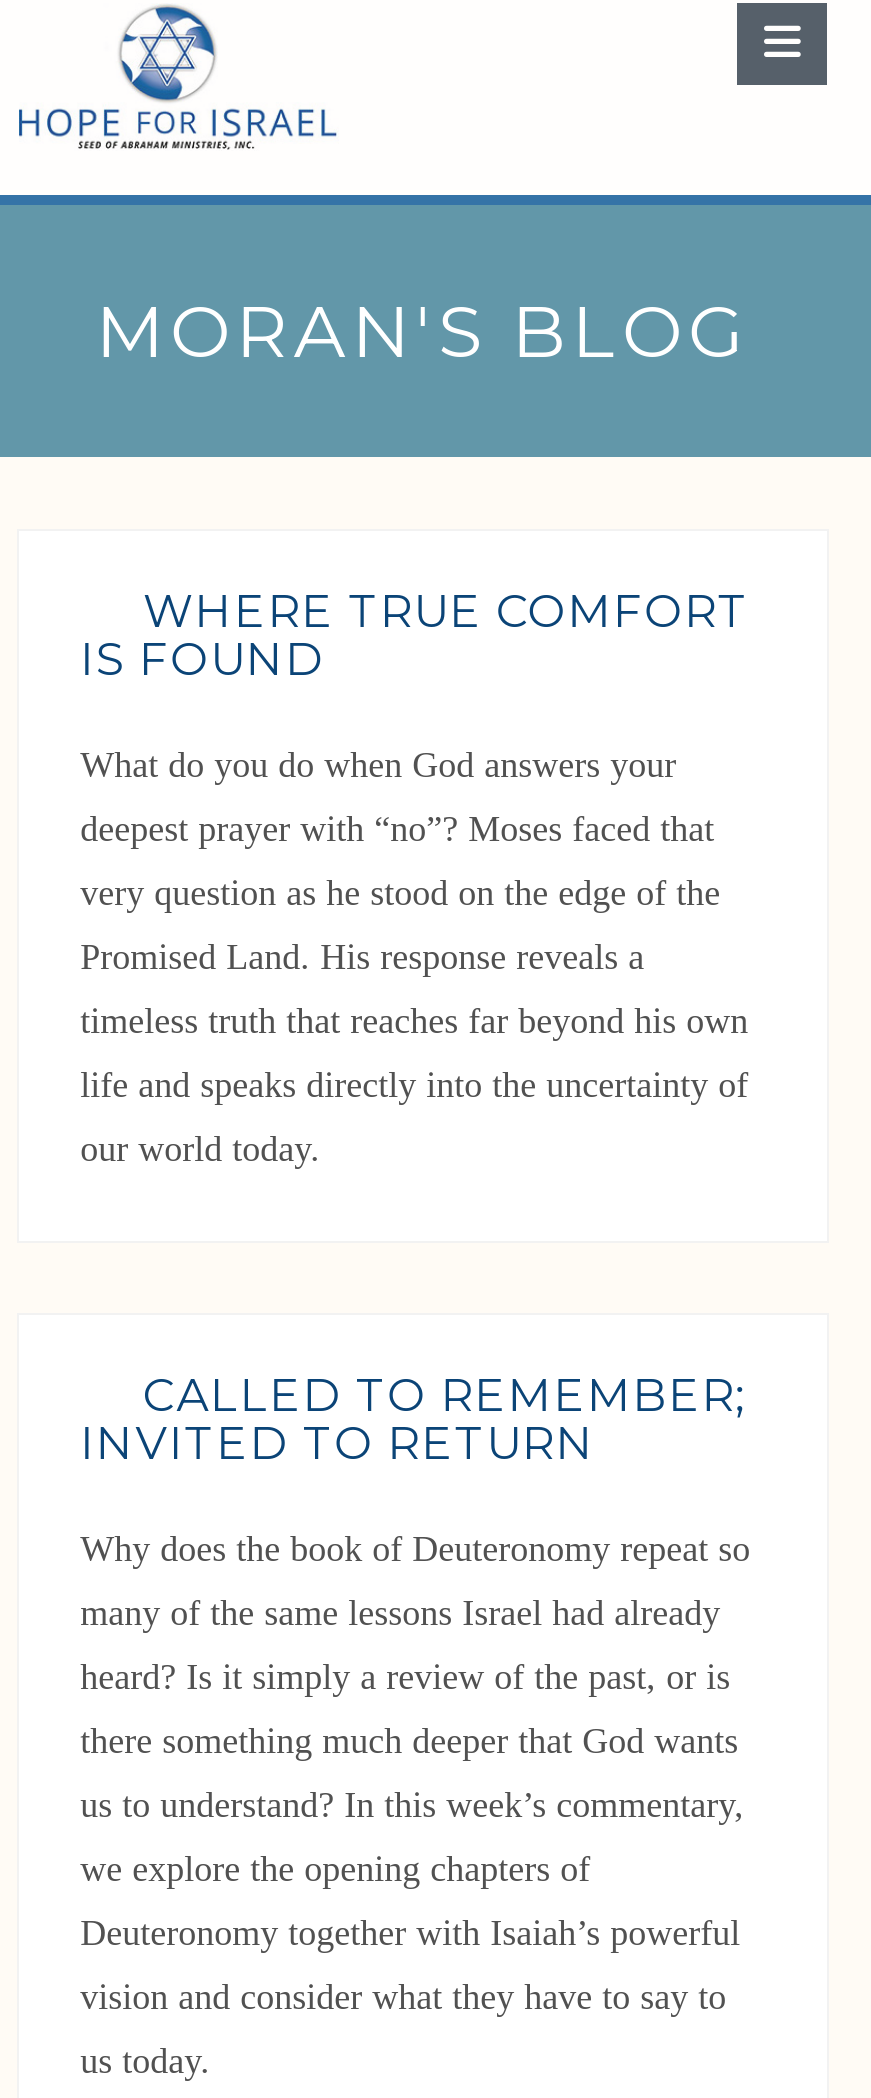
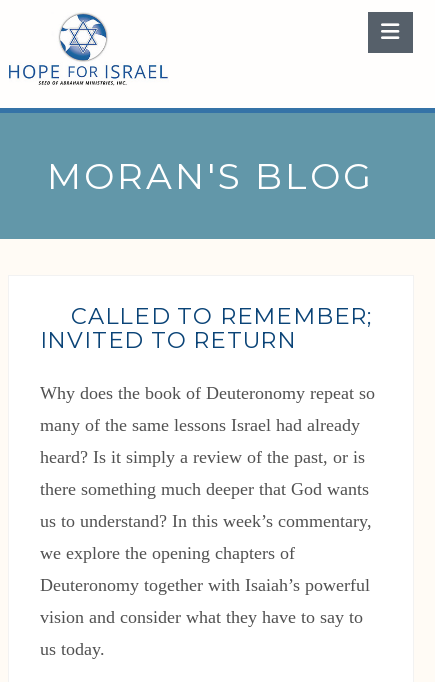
- WHERE TRUE COMFORT
- IS FOUND
- What do you do when God answers your
- deepest prayer with “no”? Moses faced that
- very question as he stood on the edge of the
- Promised Land. His response reveals a
- timeless truth that reaches far beyond his own
- life and speaks directly into the uncertainty of
- our world today.
